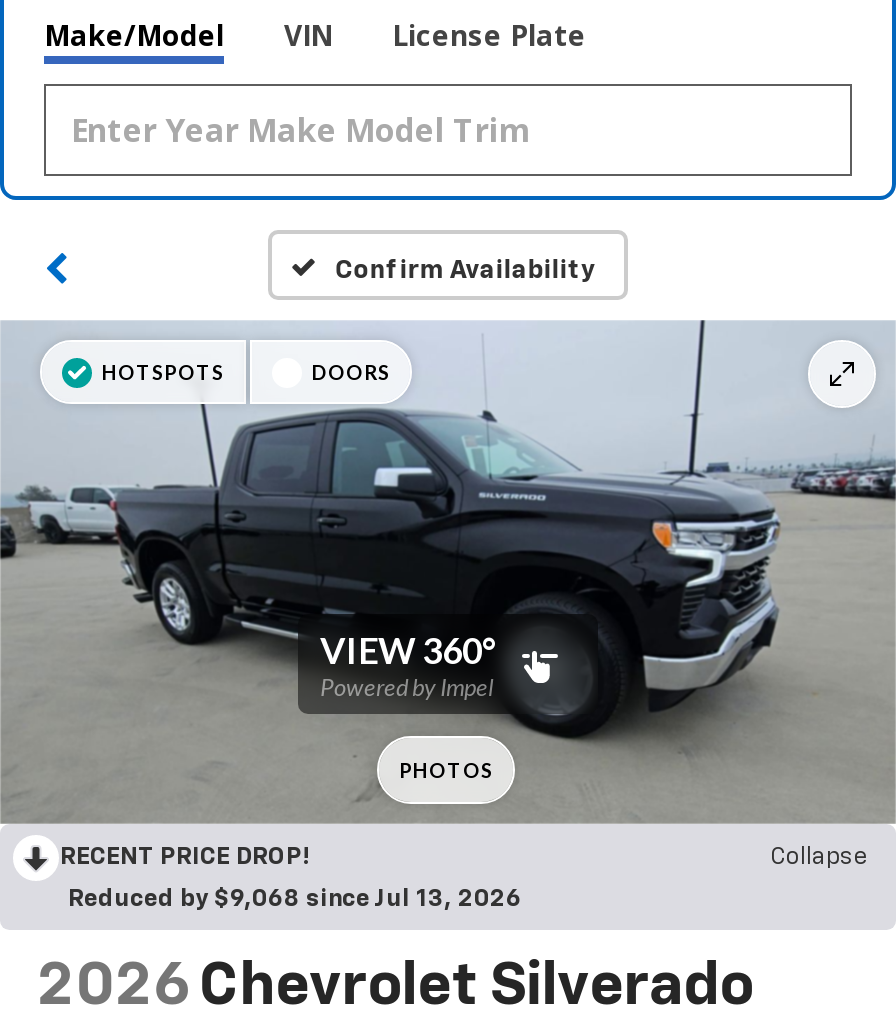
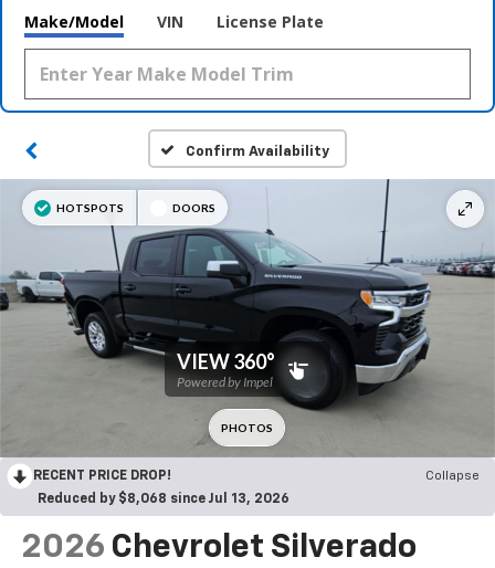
- Reduced by $9,068 since Jul 13, 2026
+ Reduced by $8,068 since Jul 13, 2026
